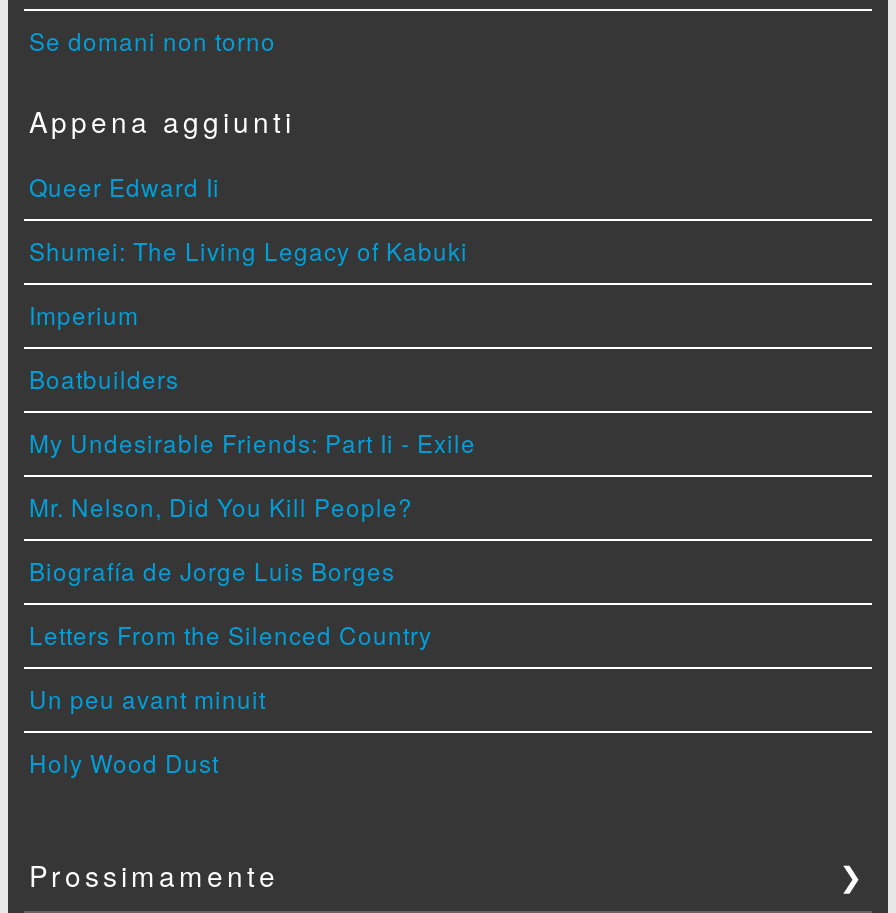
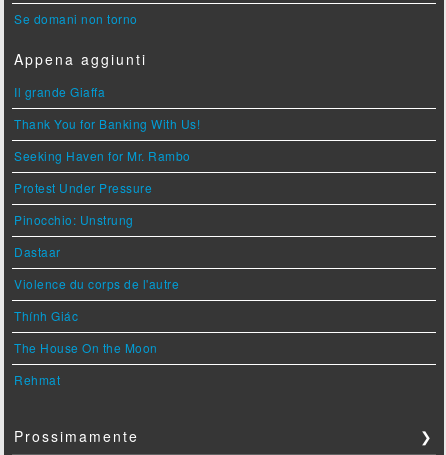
- Queer Edward Ii
+ Il grande Giaffa

- Shumei: The Living Legacy of Kabuki
+ Thank You for Banking With Us!

- Imperium
+ Seeking Haven for Mr. Rambo

- Boatbuilders
+ Protest Under Pressure

- My Undesirable Friends: Part Ii - Exile
+ Pinocchio: Unstrung

- Mr. Nelson, Did You Kill People?
+ Dastaar

- Biografía de Jorge Luis Borges
+ Violence du corps de l'autre

- Letters From the Silenced Country
+ Thính Giác

- Un peu avant minuit
+ The House On the Moon

- Holy Wood Dust
+ Rehmat
